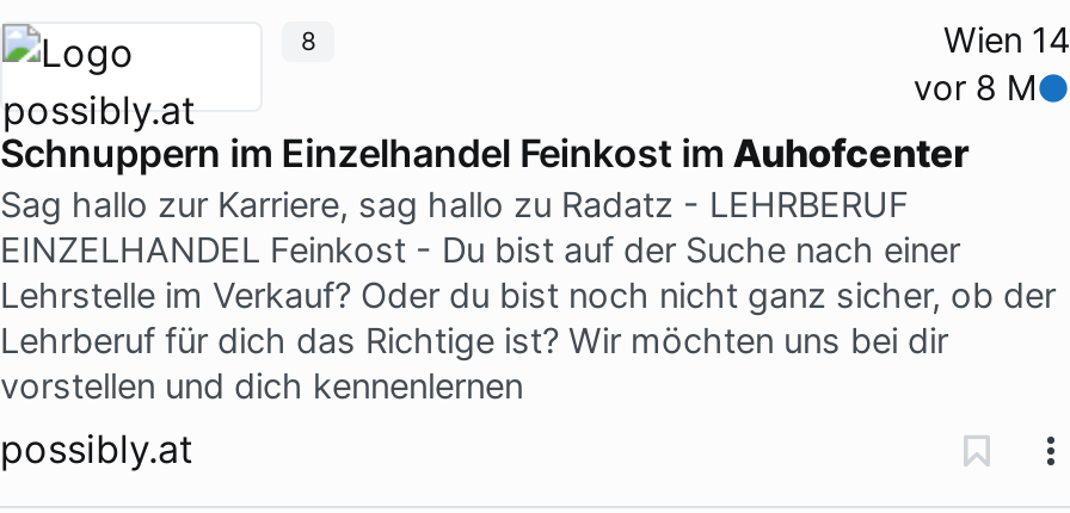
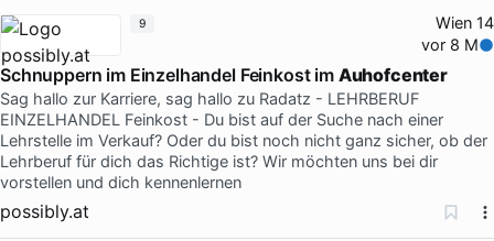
- 8
+ 9
